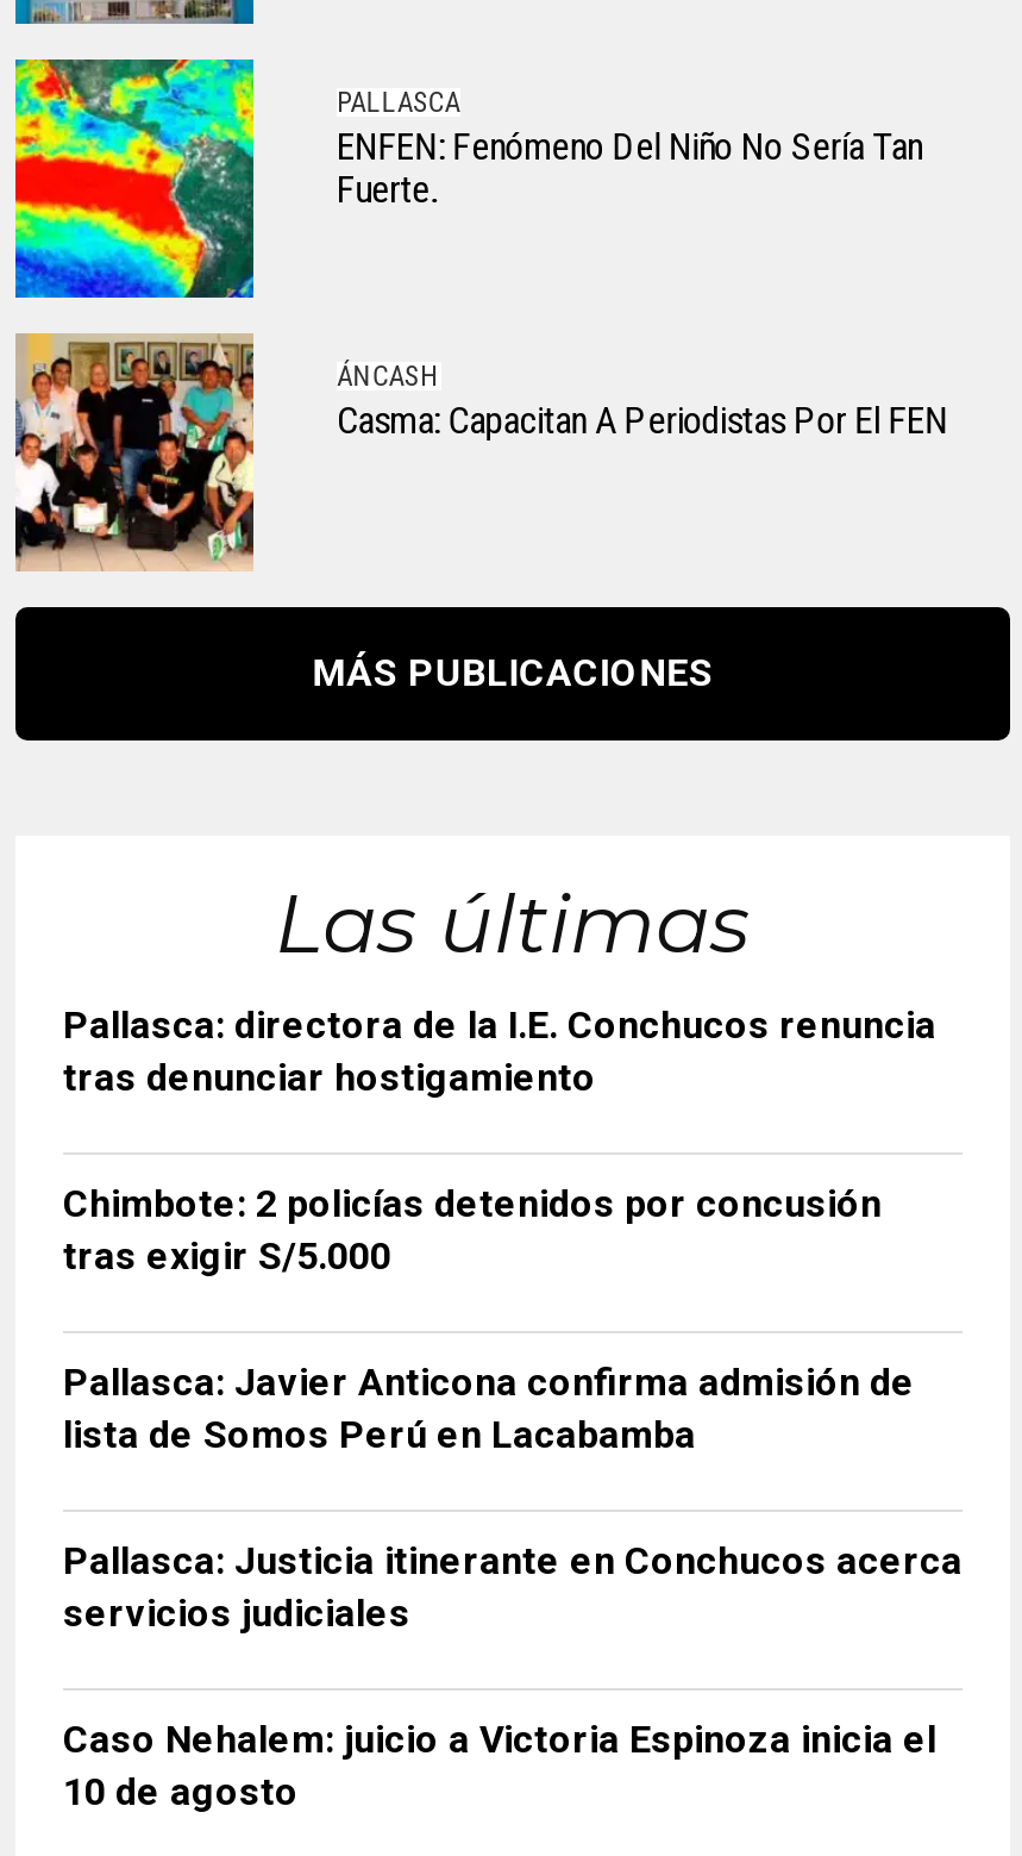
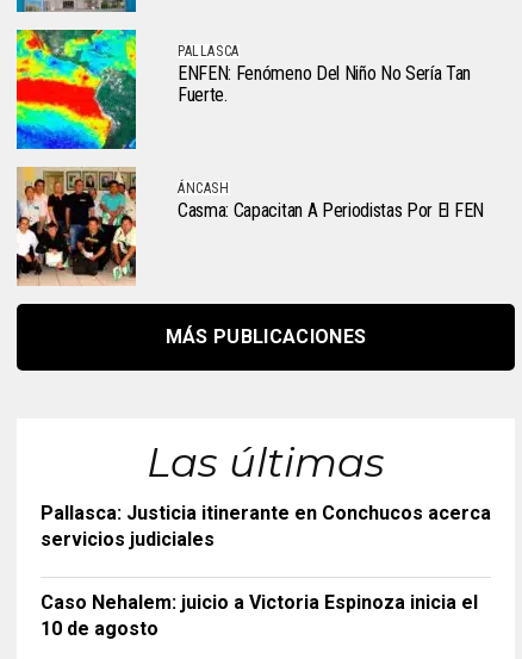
- Pallasca: directora de la I.E. Conchucos renuncia
- tras denunciar hostigamiento
- Chimbote: 2 policías detenidos por concusión
- tras exigir S/5.000
- Pallasca: Javier Anticona confirma admisión de
- lista de Somos Perú en Lacabamba
